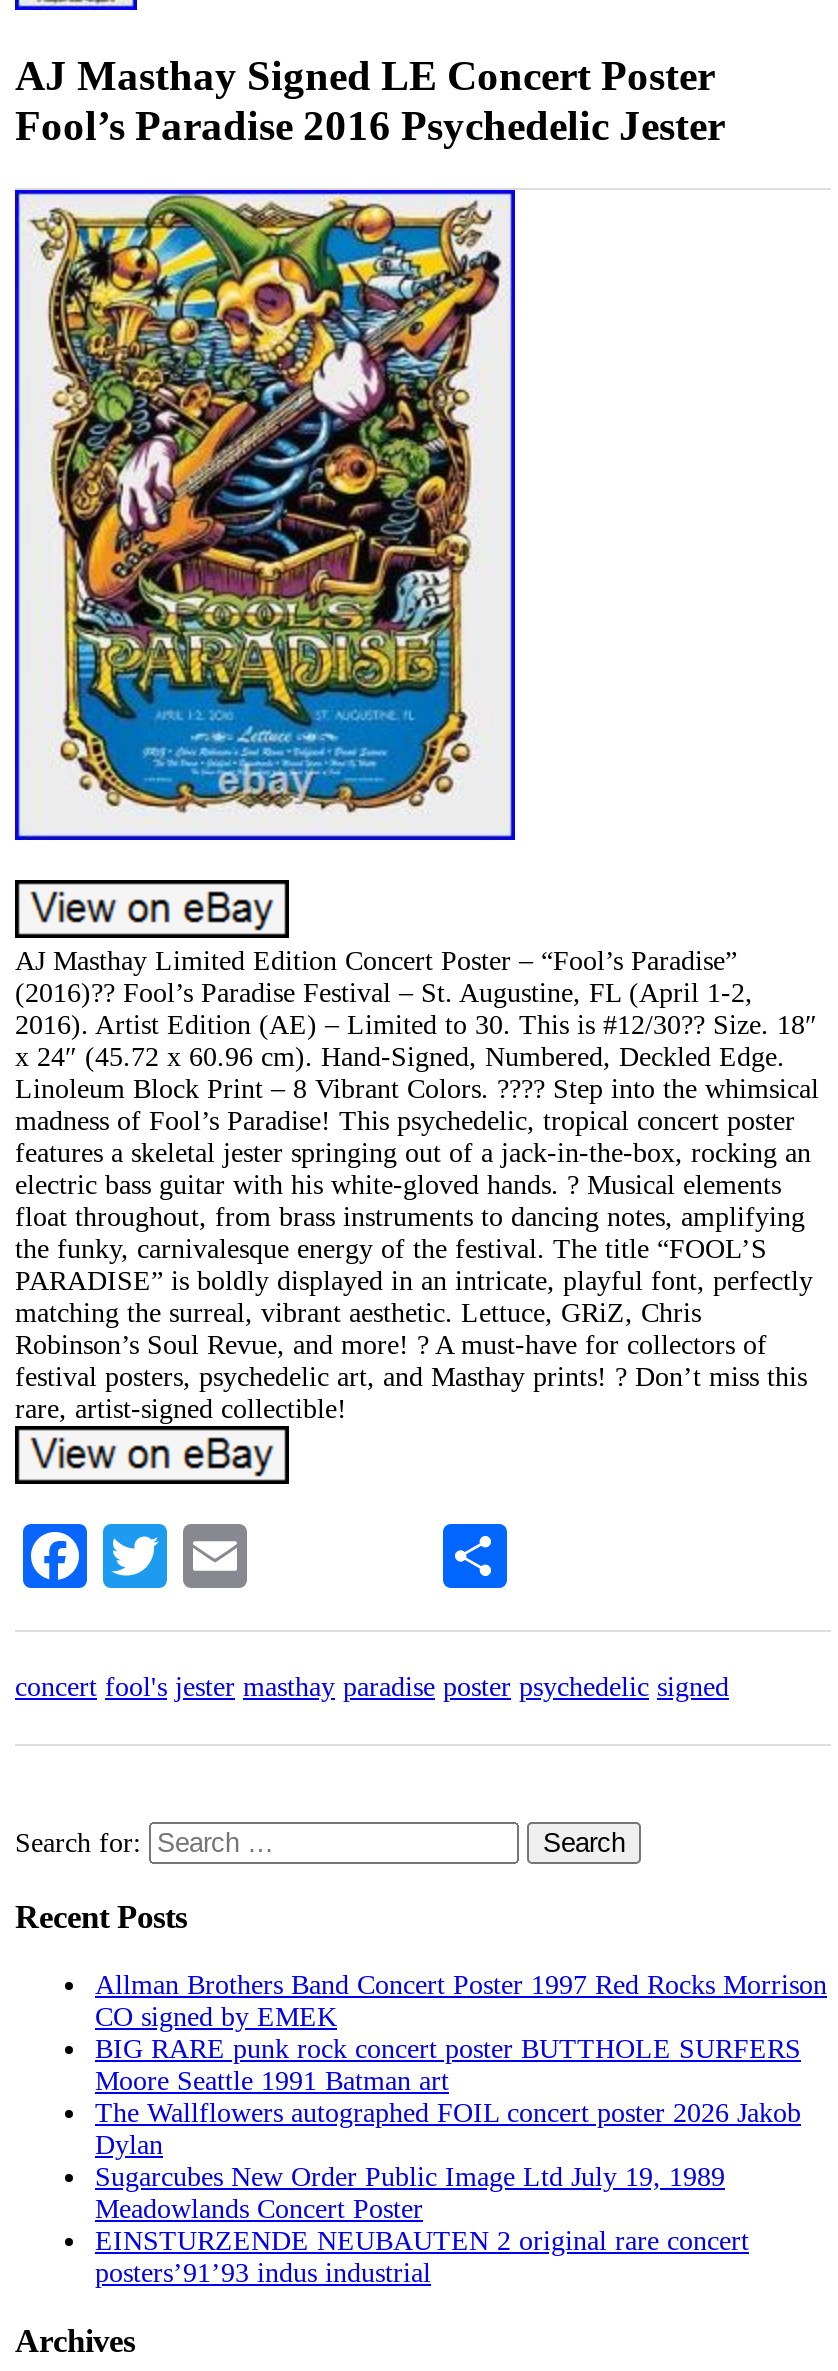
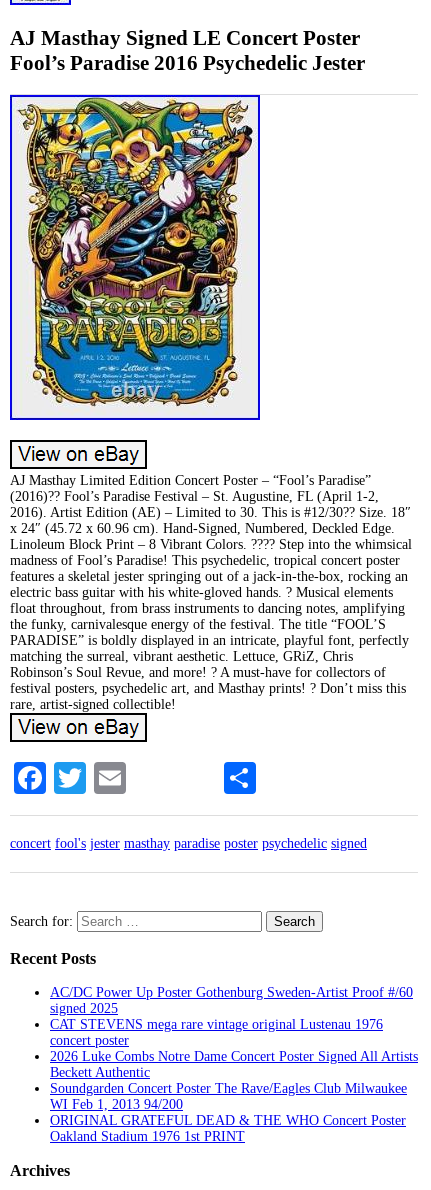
- Allman Brothers Band Concert Poster 1997 Red Rocks Morrison
- CO signed by EMEK
- BIG RARE punk rock concert poster BUTTHOLE SURFERS
- Moore Seattle 1991 Batman art
- The Wallflowers autographed FOIL concert poster 2026 Jakob
- Dylan
- Sugarcubes New Order Public Image Ltd July 19, 1989
- Meadowlands Concert Poster
- EINSTURZENDE NEUBAUTEN 2 original rare concert
- posters’91’93 indus industrial
+ AC/DC Power Up Poster Gothenburg Sweden-Artist Proof #/60
+ signed 2025
+ CAT STEVENS mega rare vintage original Lustenau 1976
+ concert poster
+ 2026 Luke Combs Notre Dame Concert Poster Signed All Artists
+ Beckett Authentic
+ Soundgarden Concert Poster The Rave/Eagles Club Milwaukee
+ WI Feb 1, 2013 94/200
+ ORIGINAL GRATEFUL DEAD & THE WHO Concert Poster
+ Oakland Stadium 1976 1st PRINT
